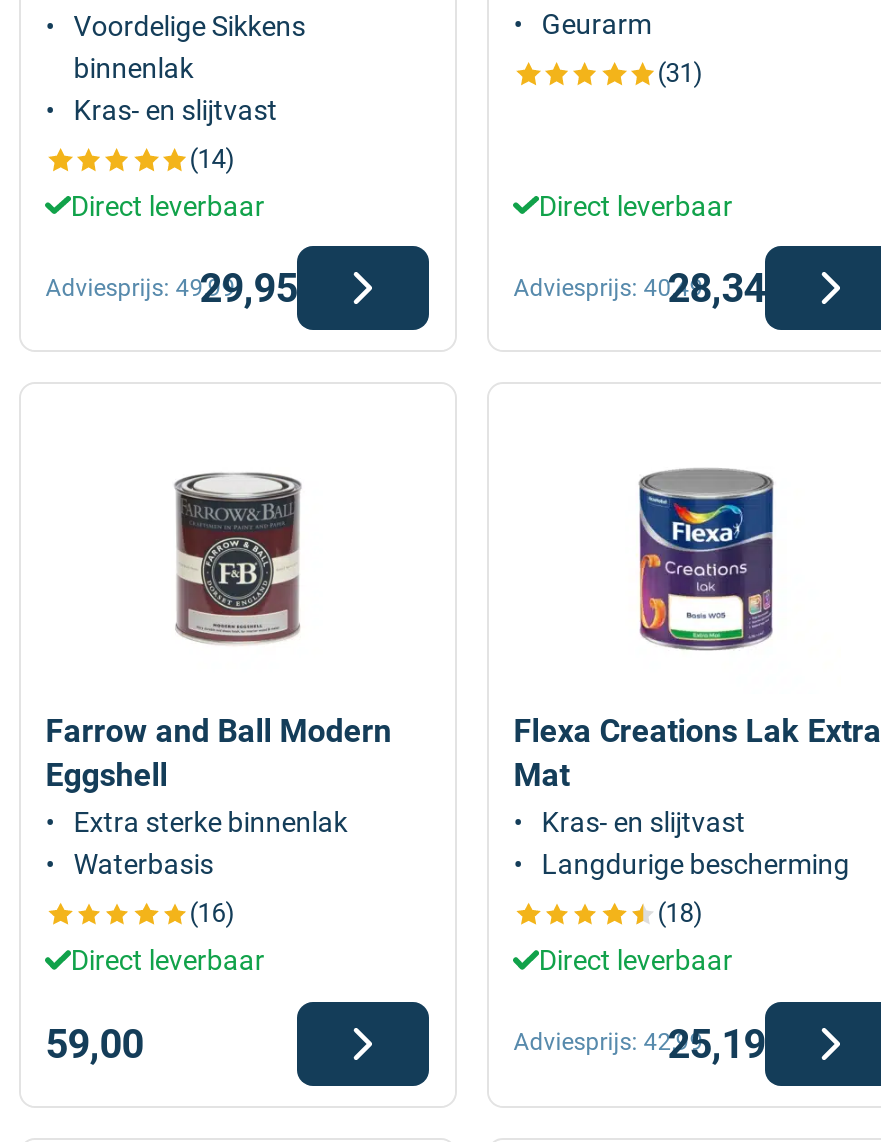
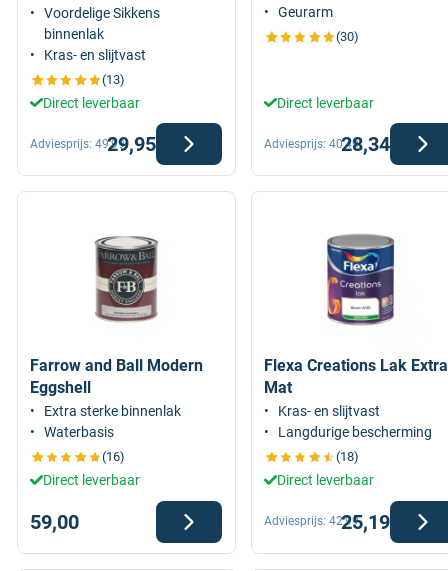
- (31)
+ (30)

- (14)
+ (13)
